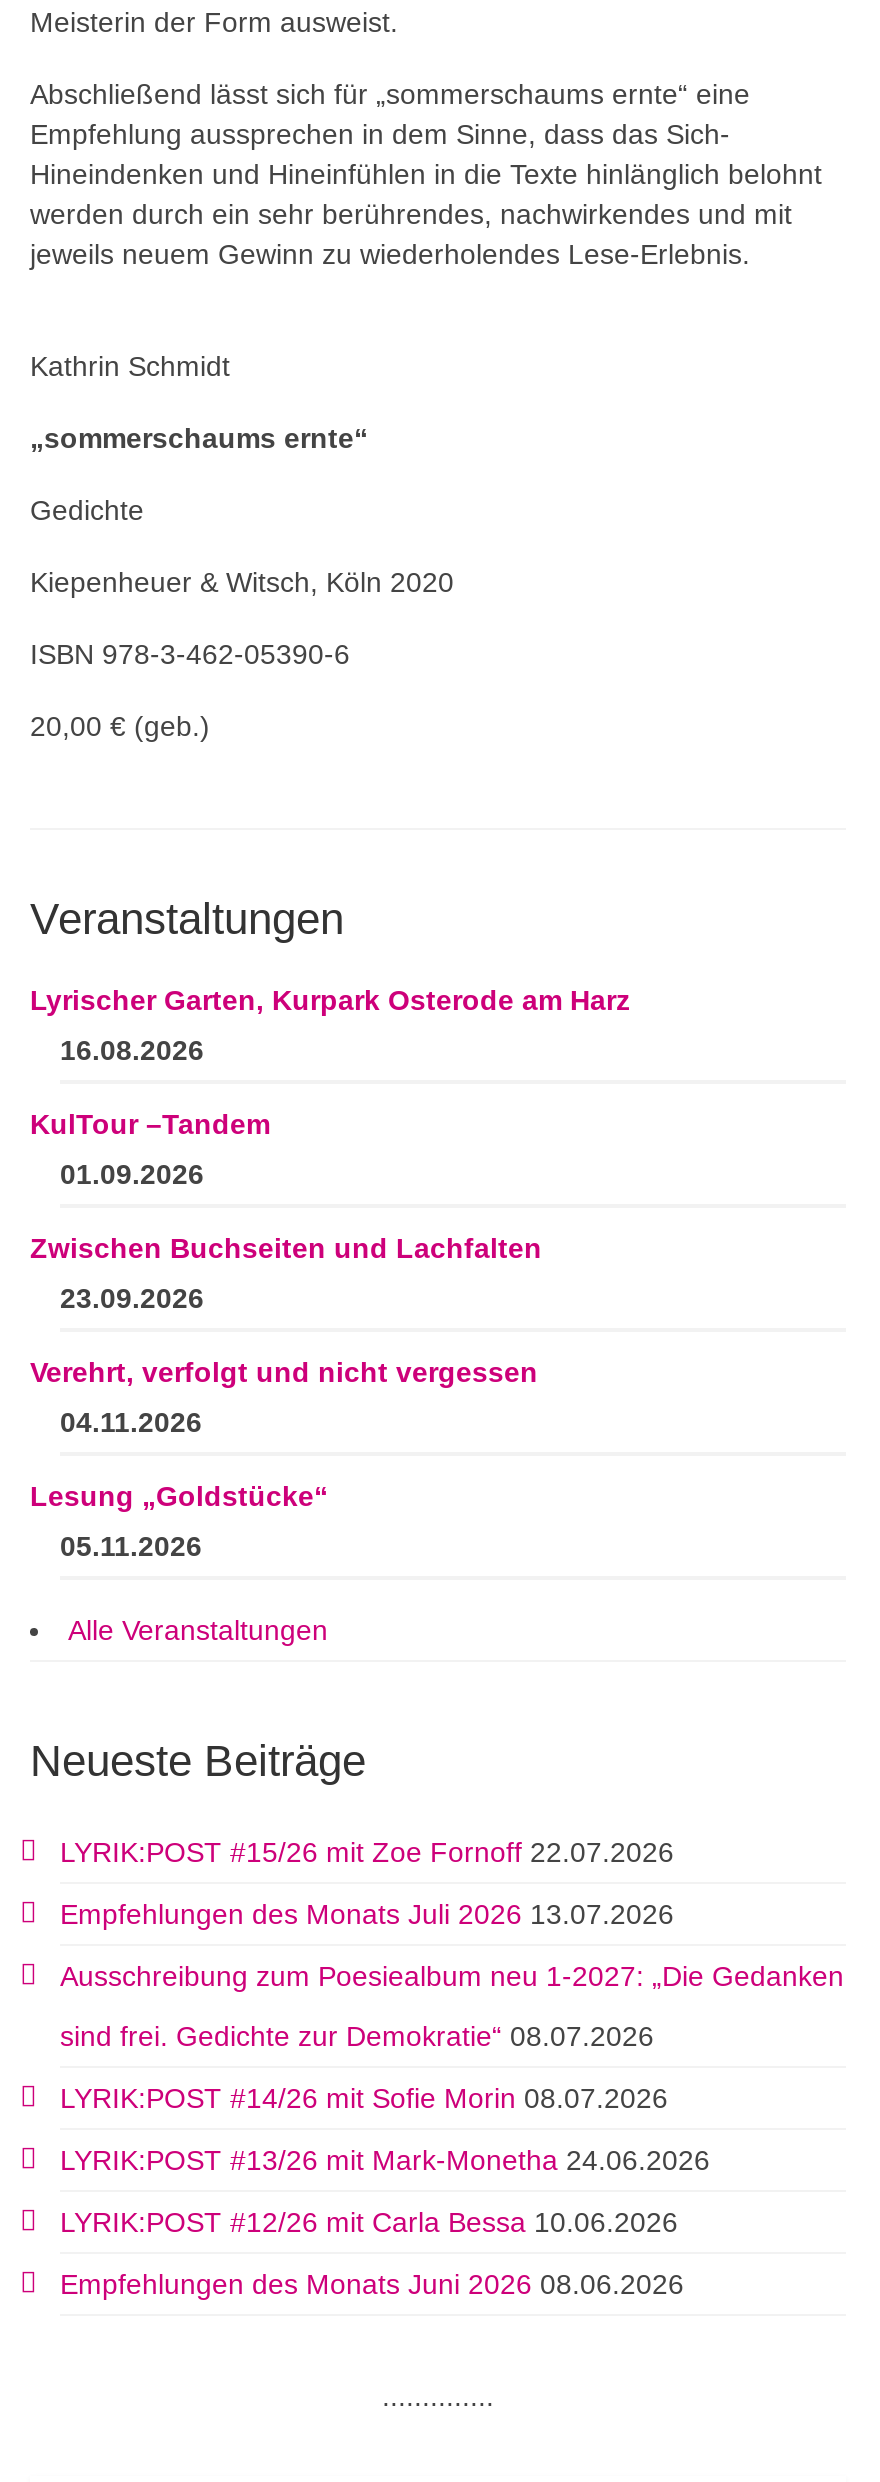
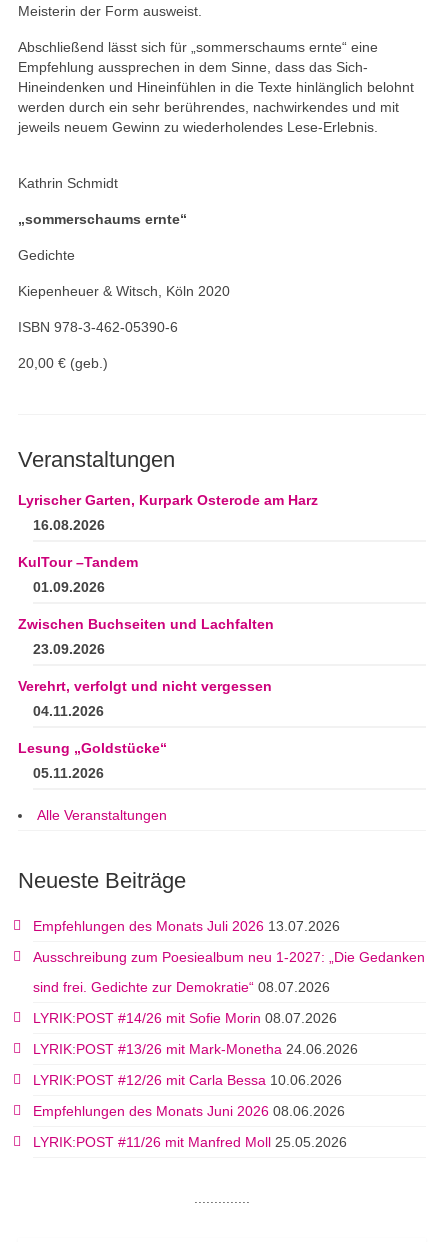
- LYRIK:POST #15/26 mit Zoe Fornoff 22.07.2026

moved up: Empfehlungen des Monats Juli 2026 13.07.2026 | Ausschreibung zum Poesiealbum neu 1-2027: „Die Gedanken | sind frei. Gedichte zur Demokratie“ 08.07.2026 | LYRIK:POST #14/26 mit Sofie Morin 08.07.2026 | LYRIK:POST #13/26 mit Mark-Monetha 24.06.2026 | LYRIK:POST #12/26 mit Carla Bessa 10.06.2026 | Empfehlungen des Monats Juni 2026 08.06.2026

+ LYRIK:POST #11/26 mit Manfred Moll 25.05.2026
